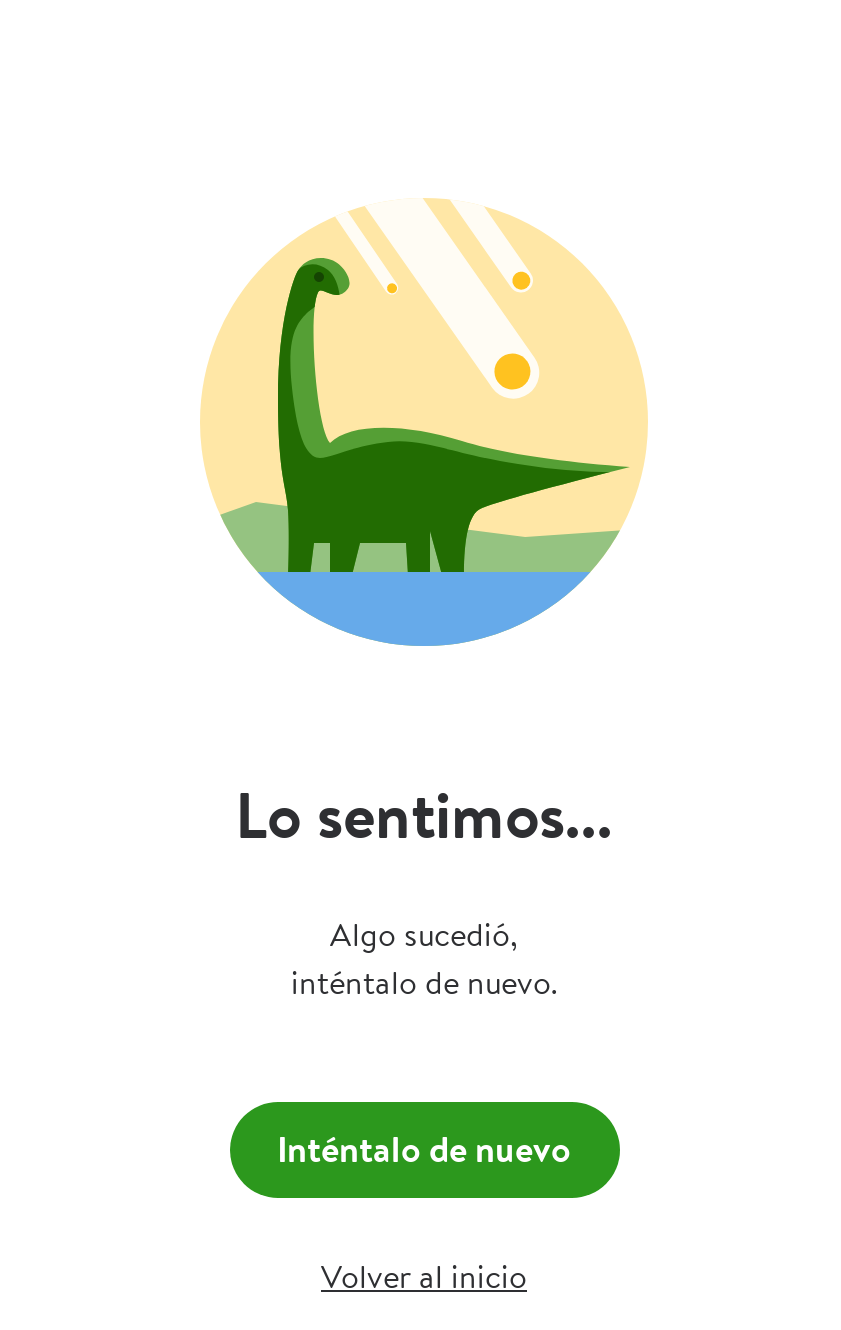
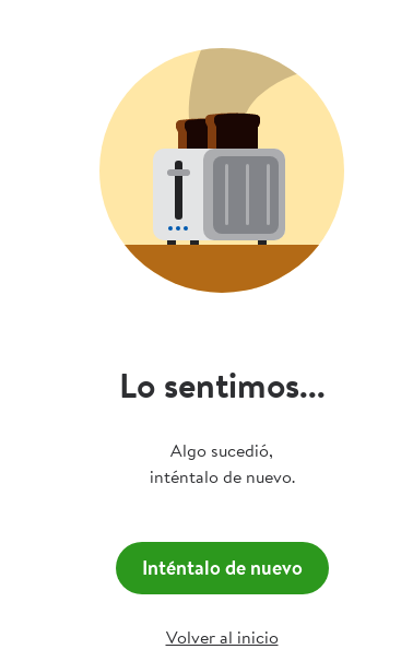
- [image]
+ [image]
